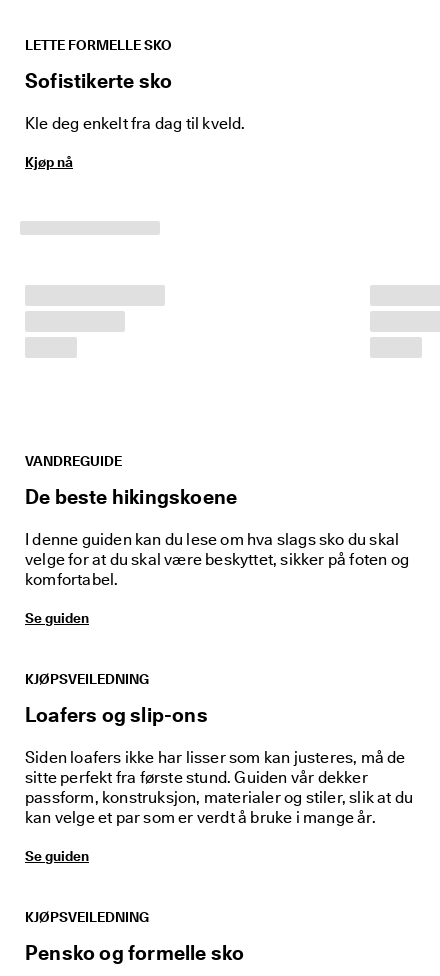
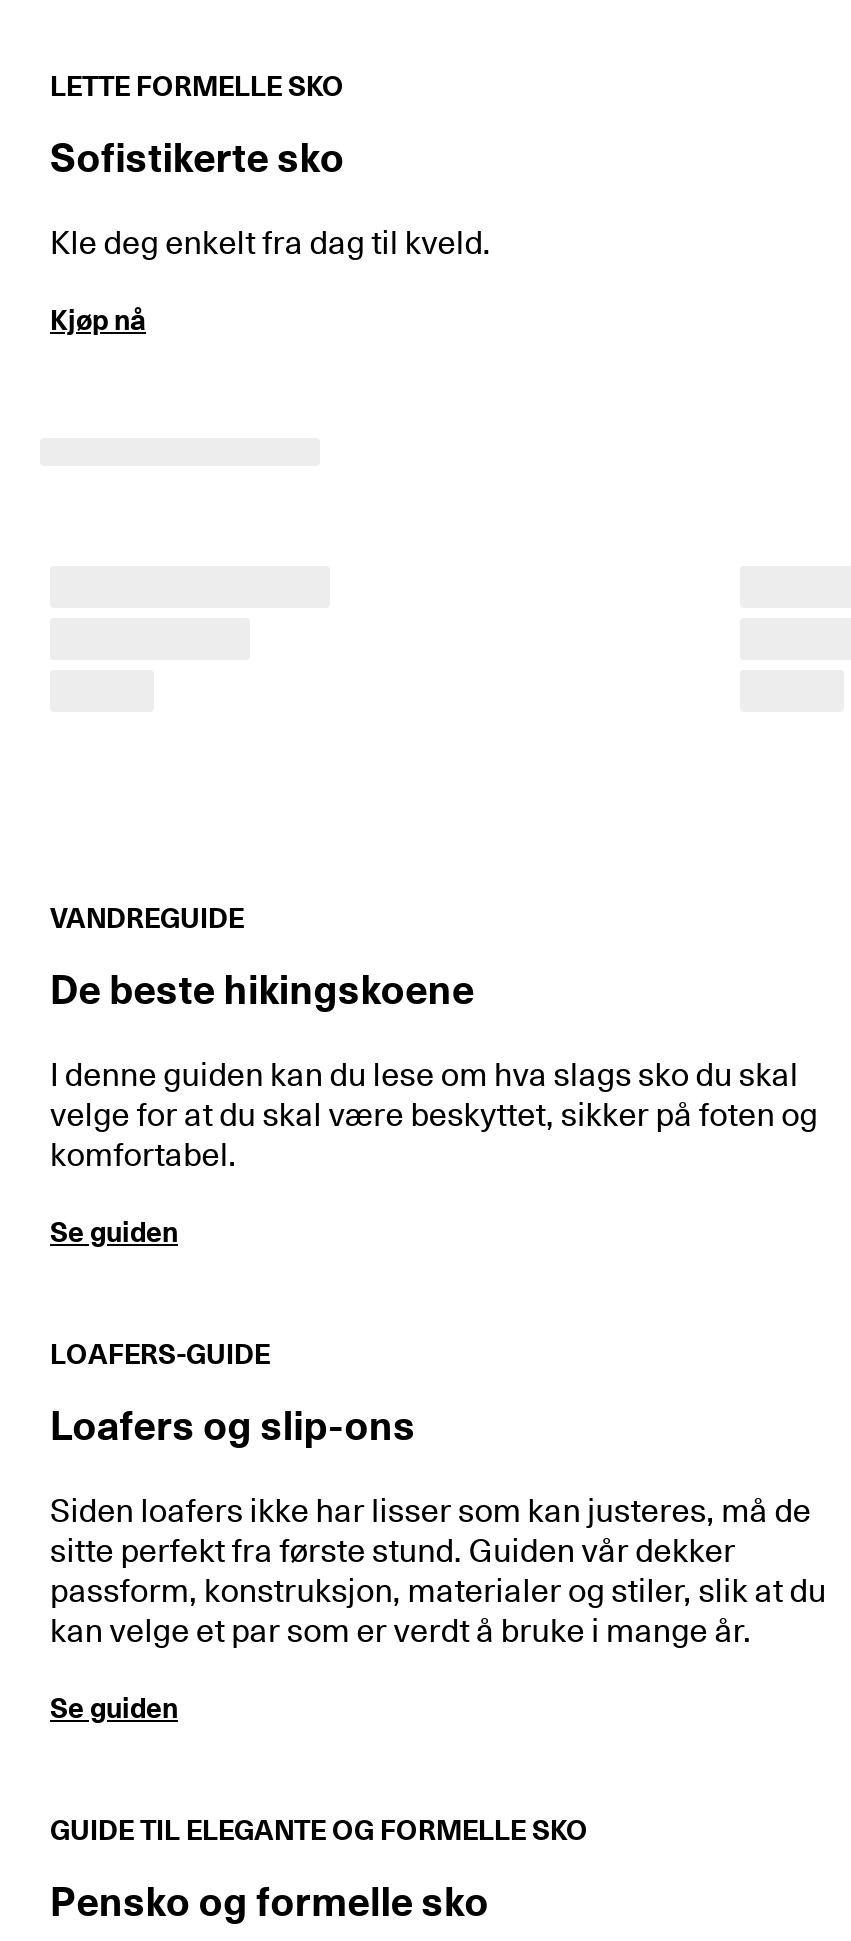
- KJØPSVEILEDNING
+ LOAFERS-GUIDE

- KJØPSVEILEDNING
+ GUIDE TIL ELEGANTE OG FORMELLE SKO
